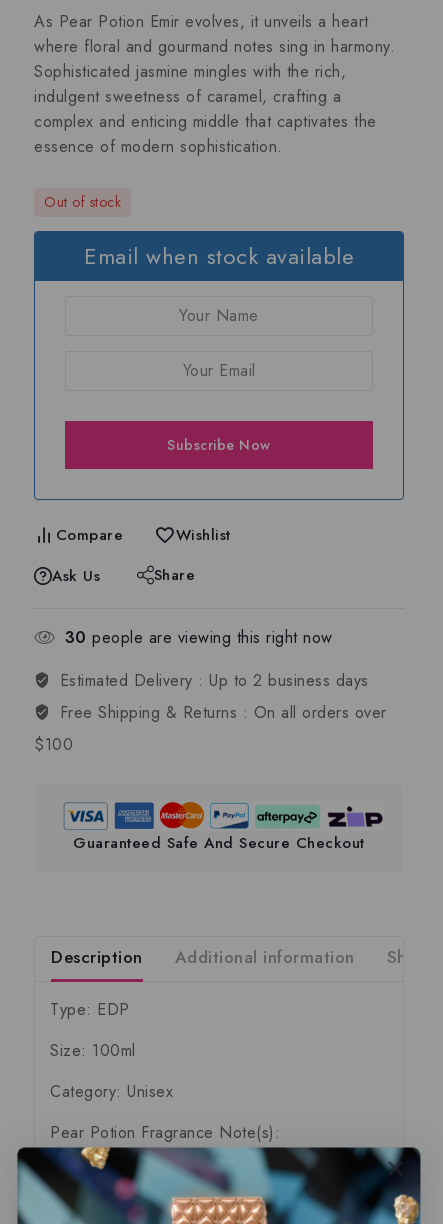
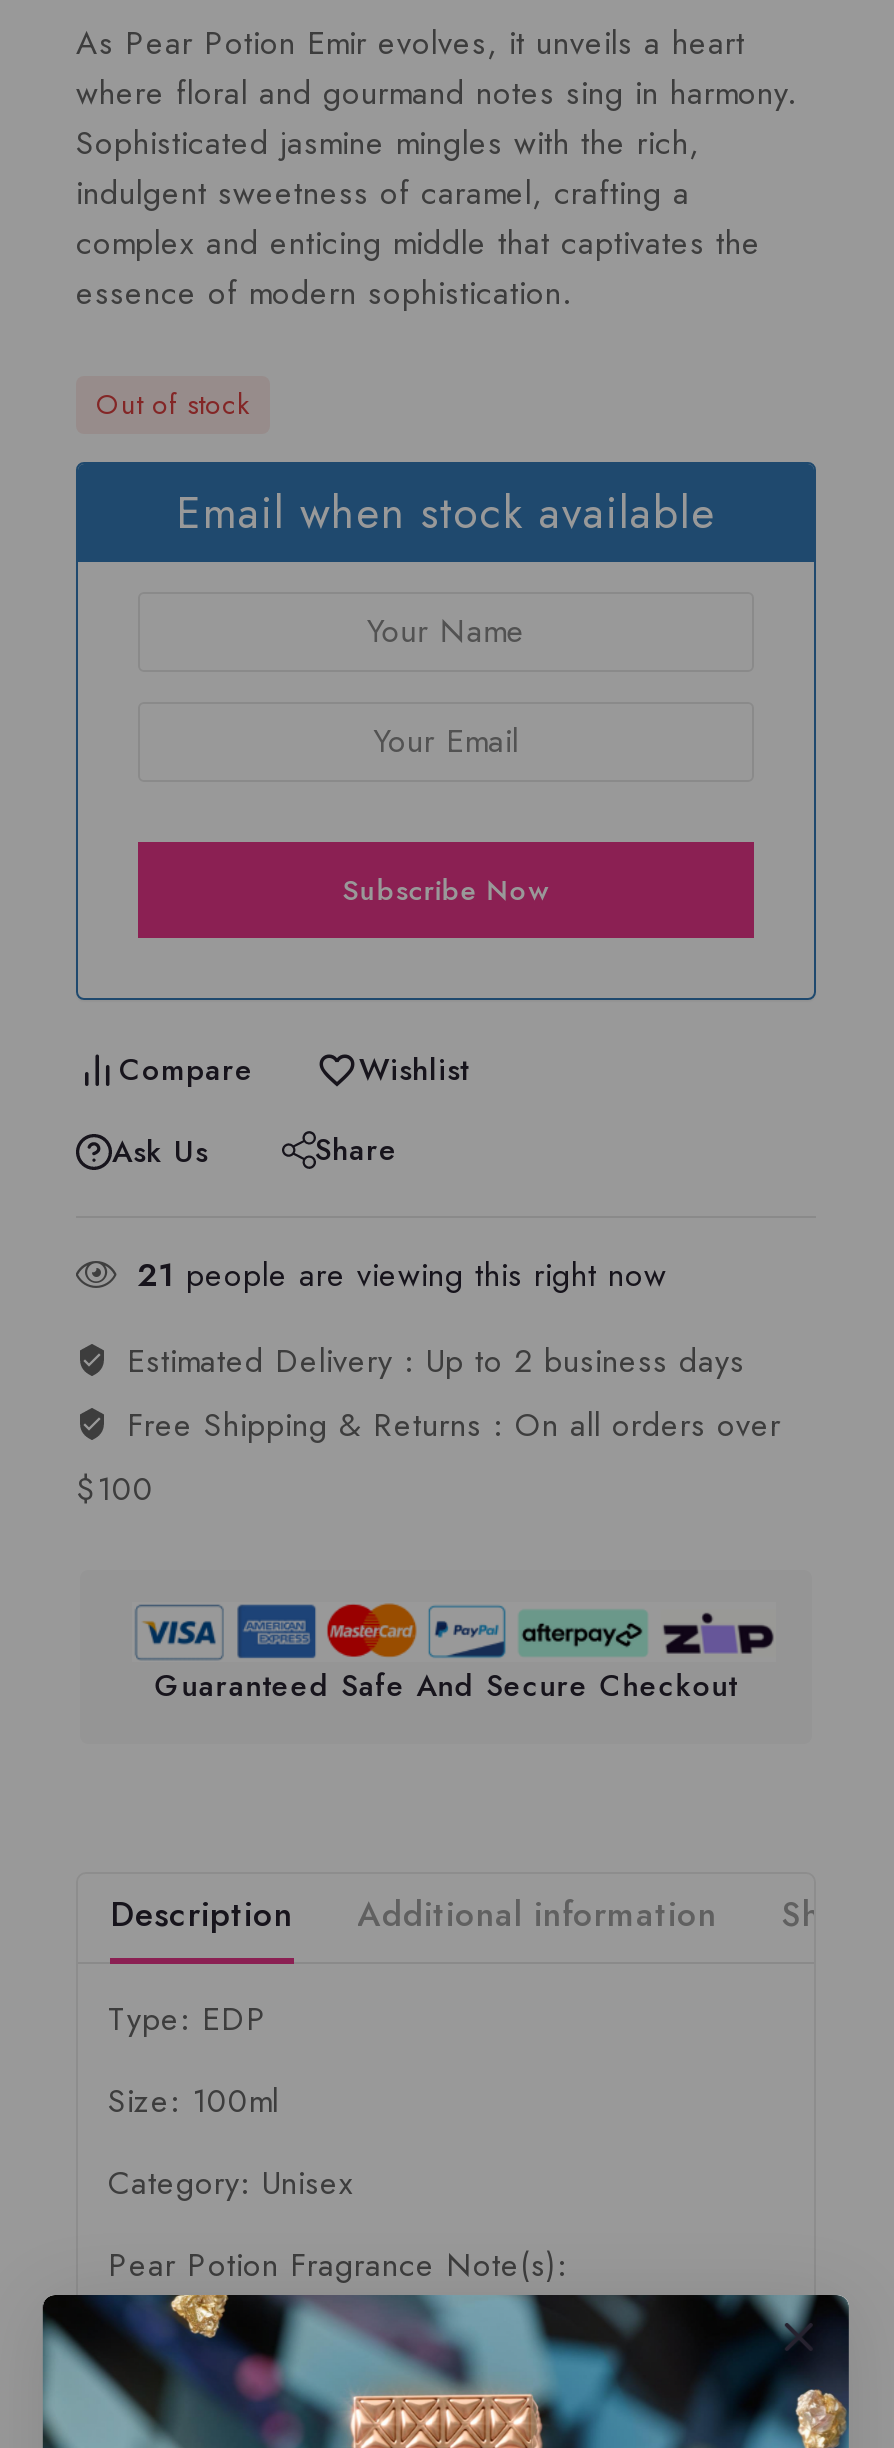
- 30 people are viewing this right now
+ 21 people are viewing this right now
